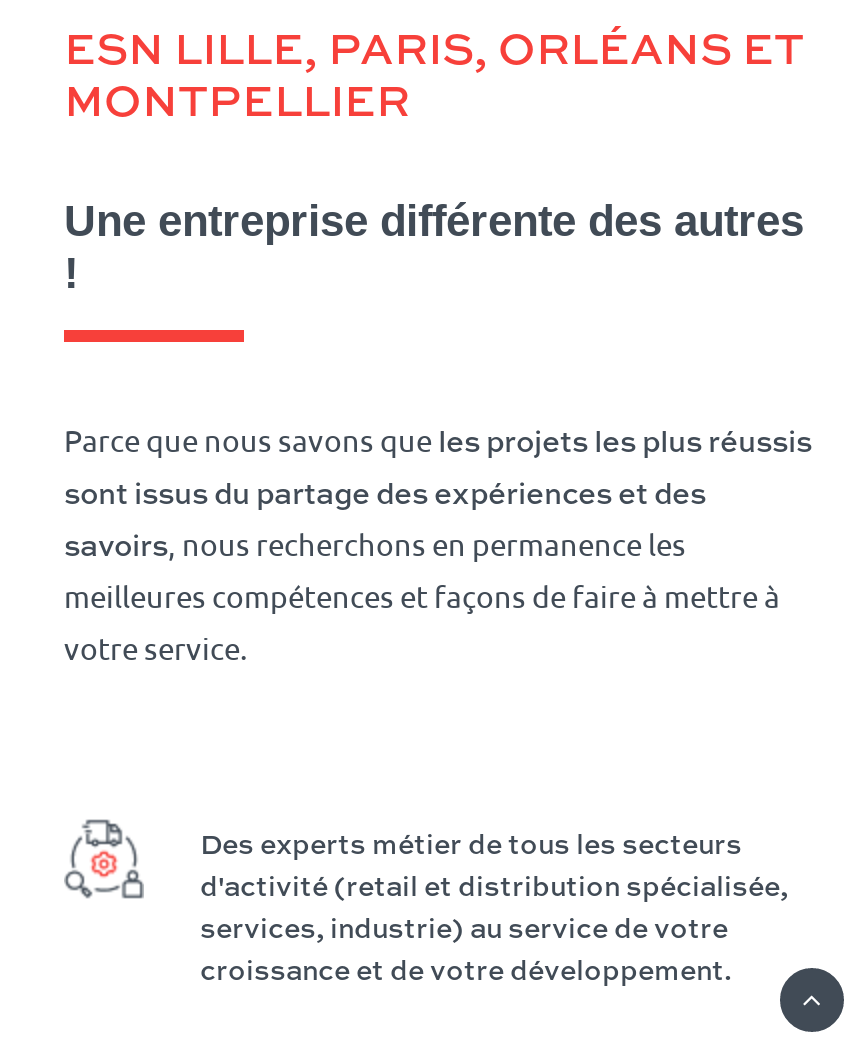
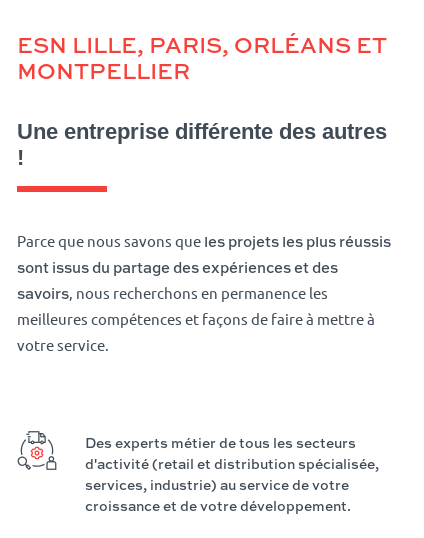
- [image]
